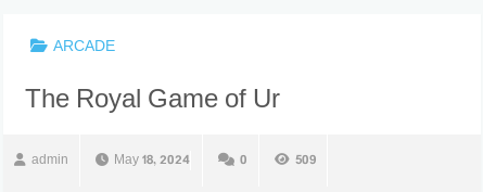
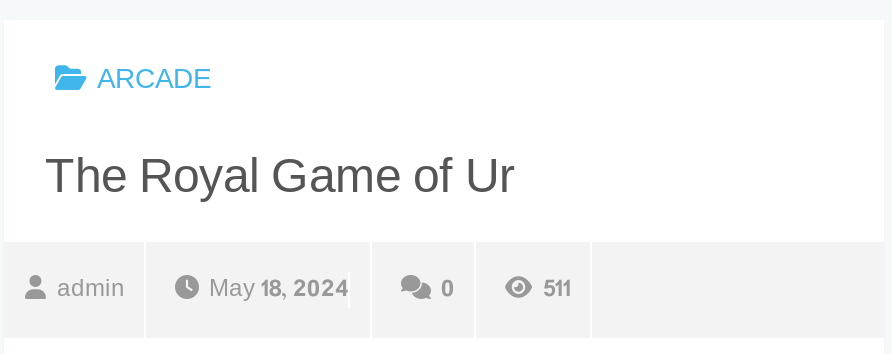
- 509
+ 511
